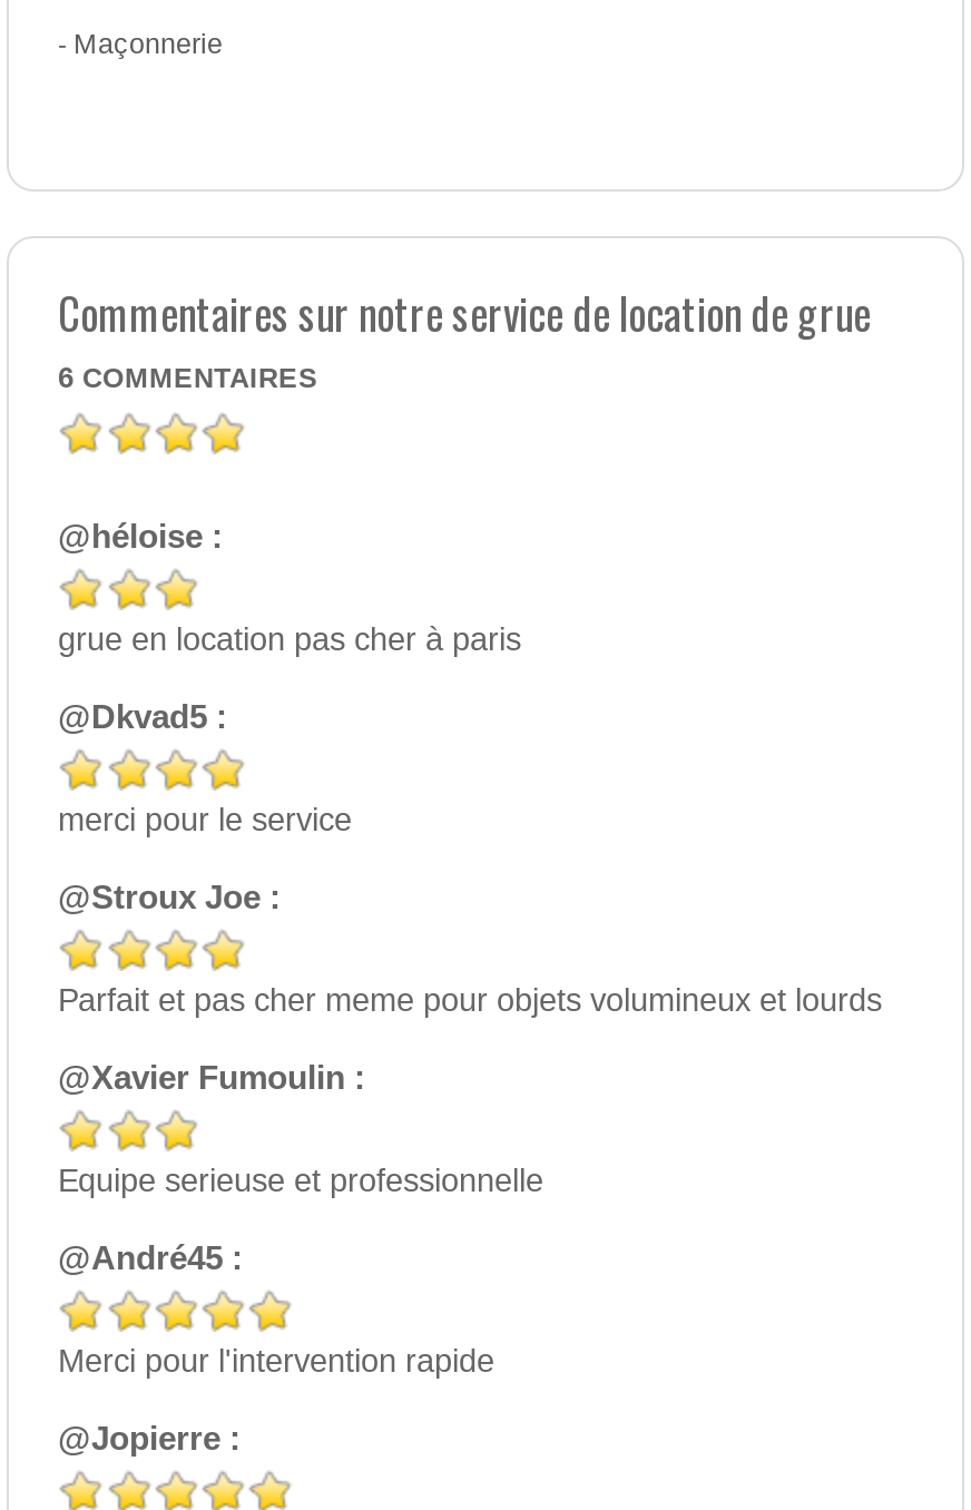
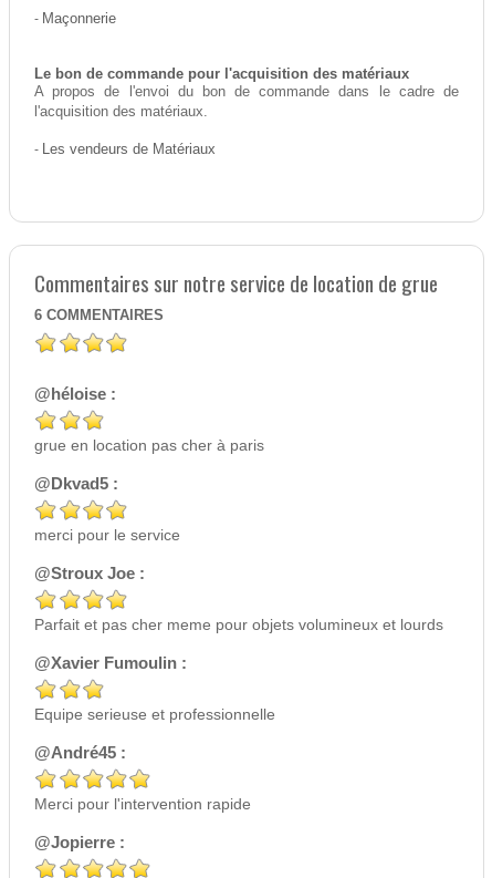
+ Le bon de commande pour l'acquisition des matériaux
+ A propos de l'envoi du bon de commande dans le cadre de
+ l'acquisition des matériaux.
+ - Les vendeurs de Matériaux
